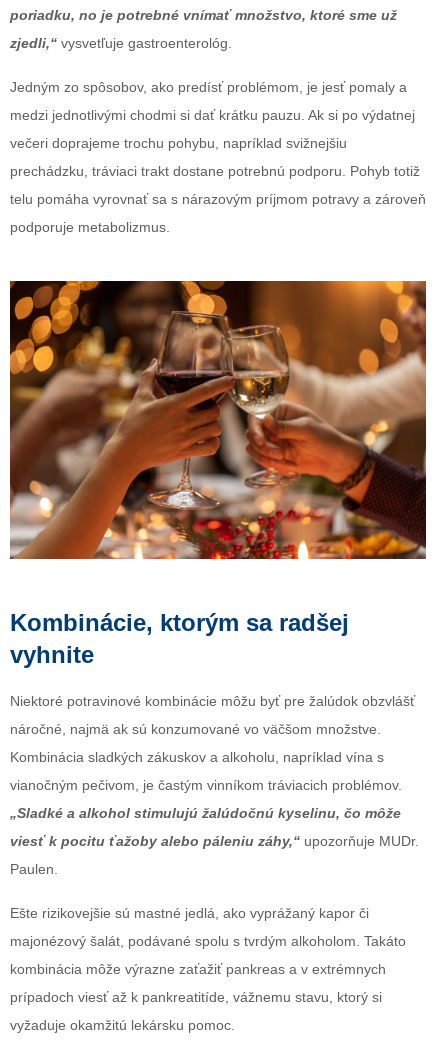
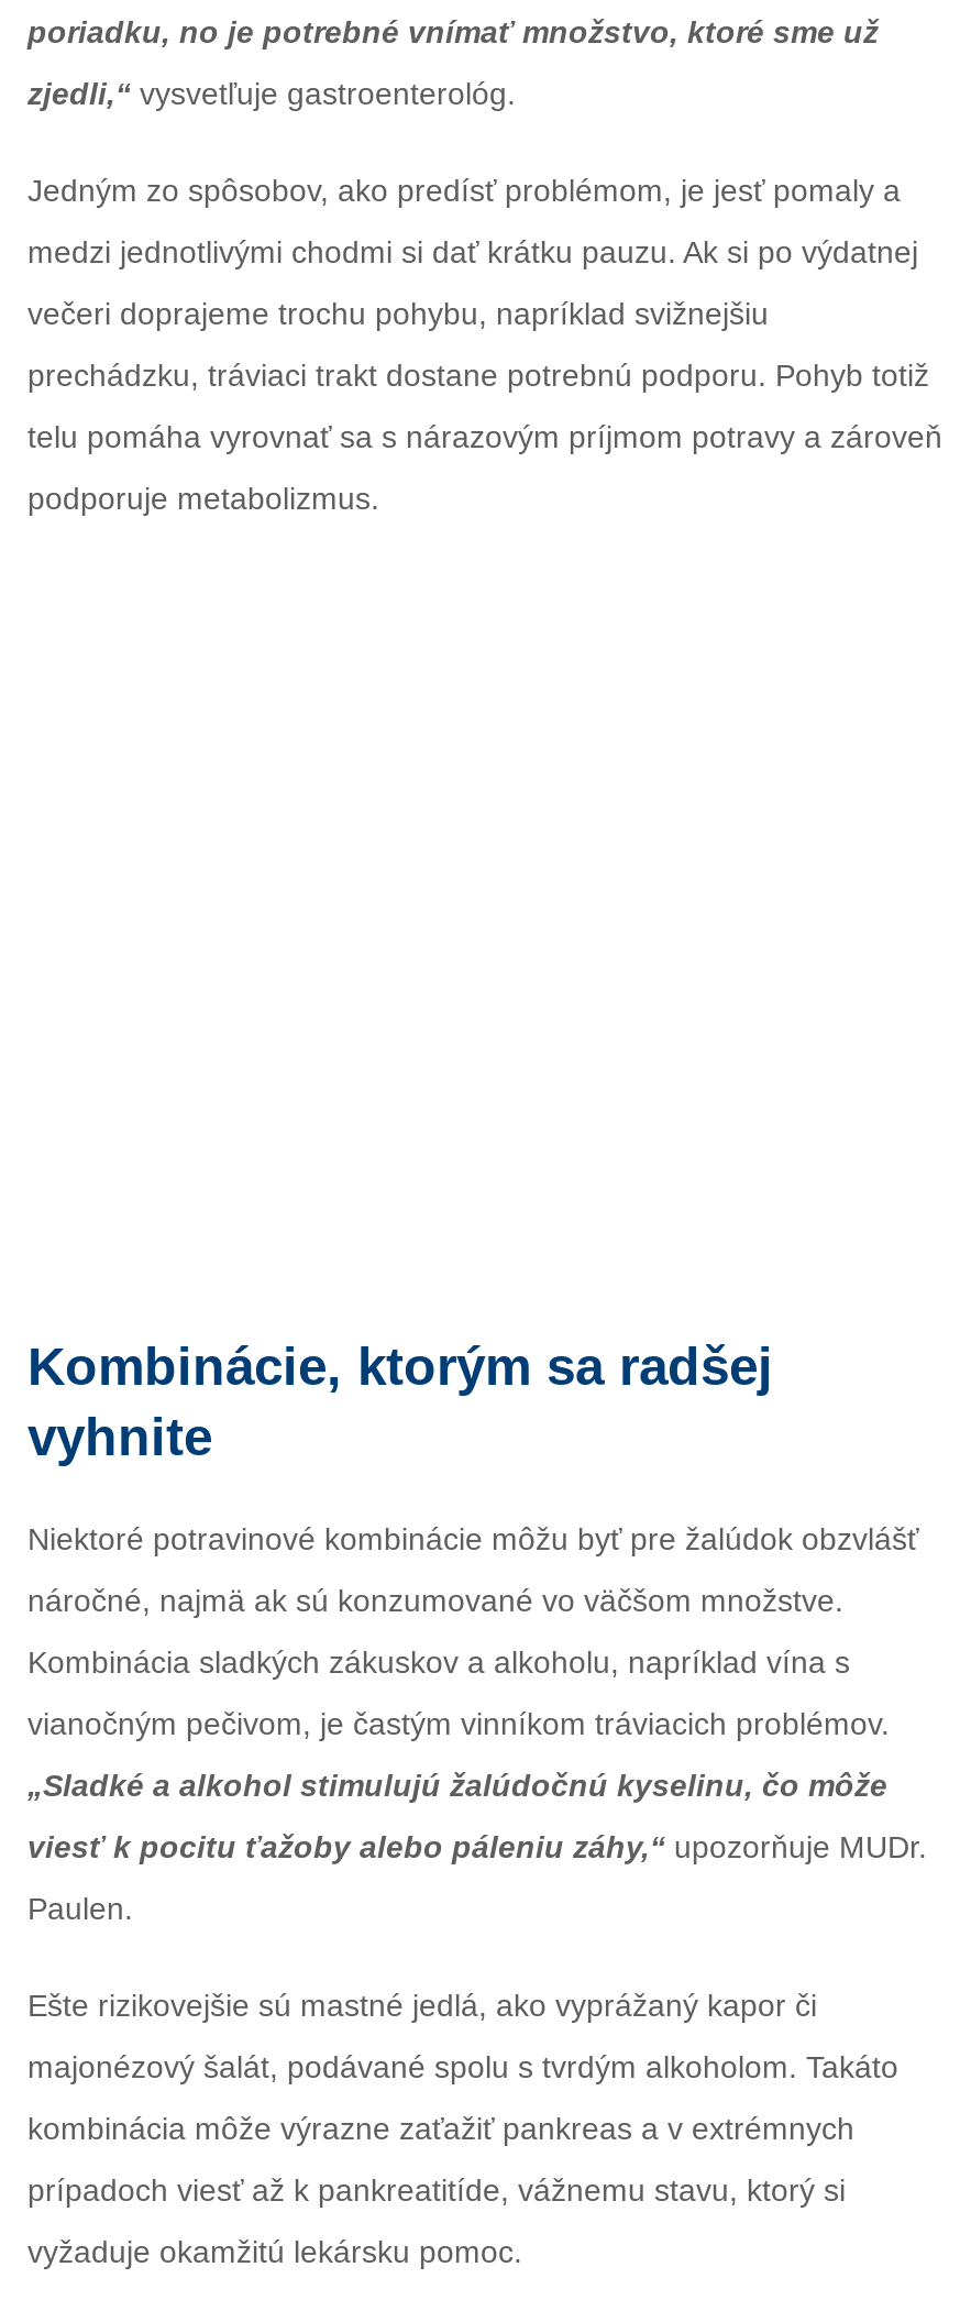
- [image]
